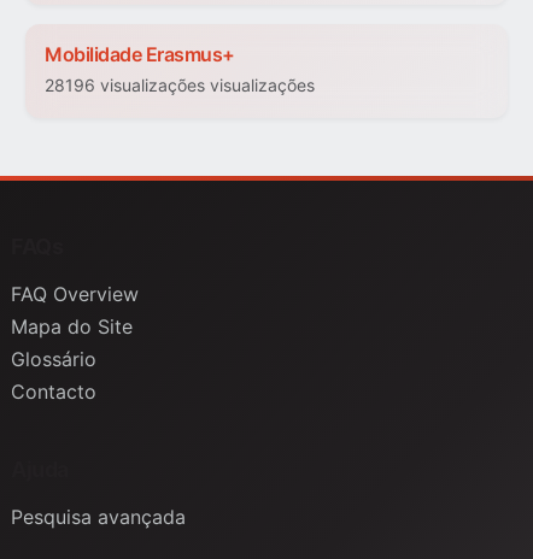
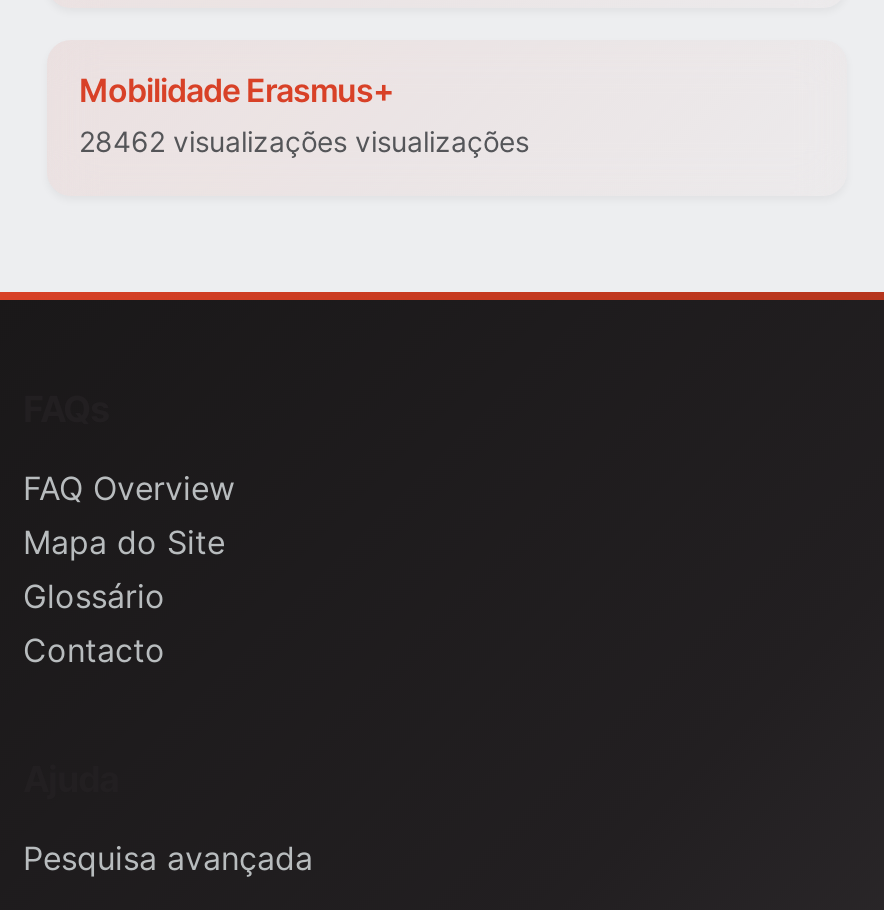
- 28196 visualizações visualizações
+ 28462 visualizações visualizações
